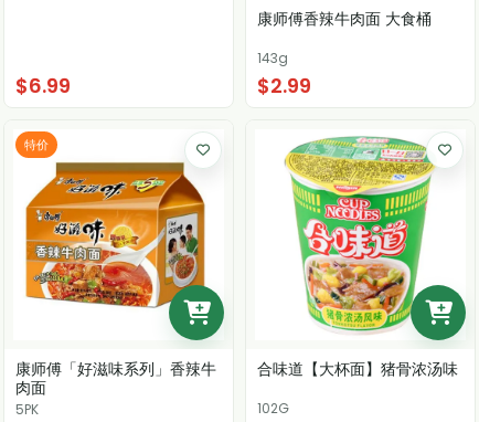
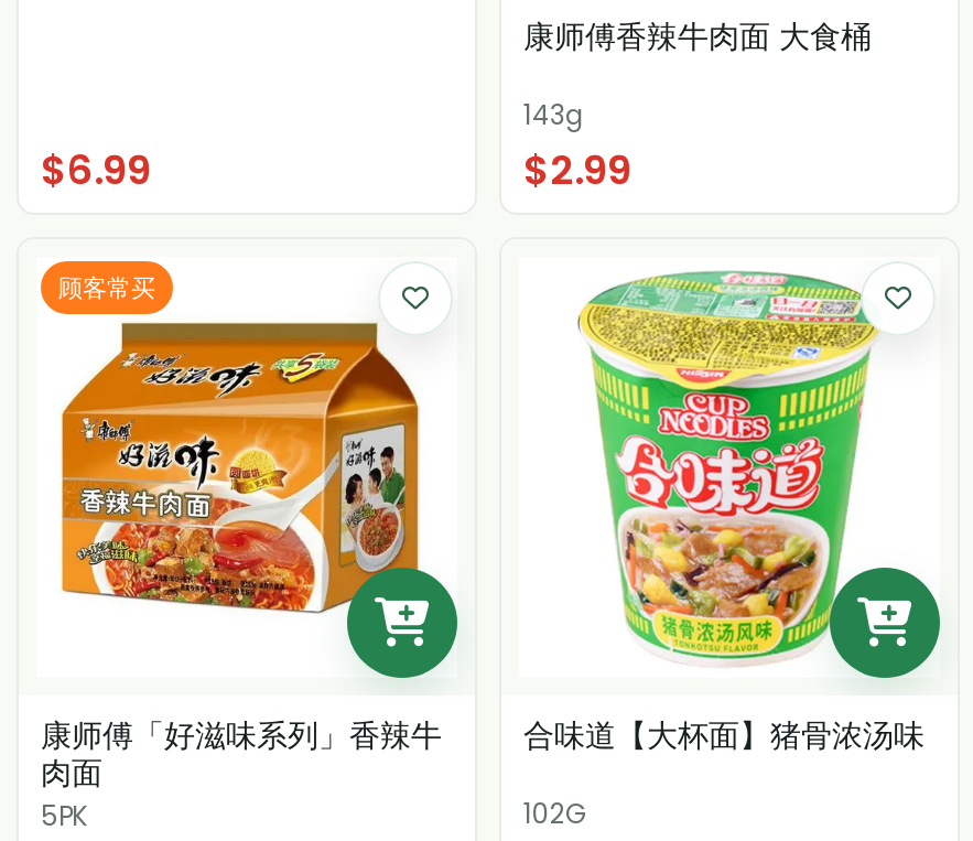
- 特价
+ 顾客常买
